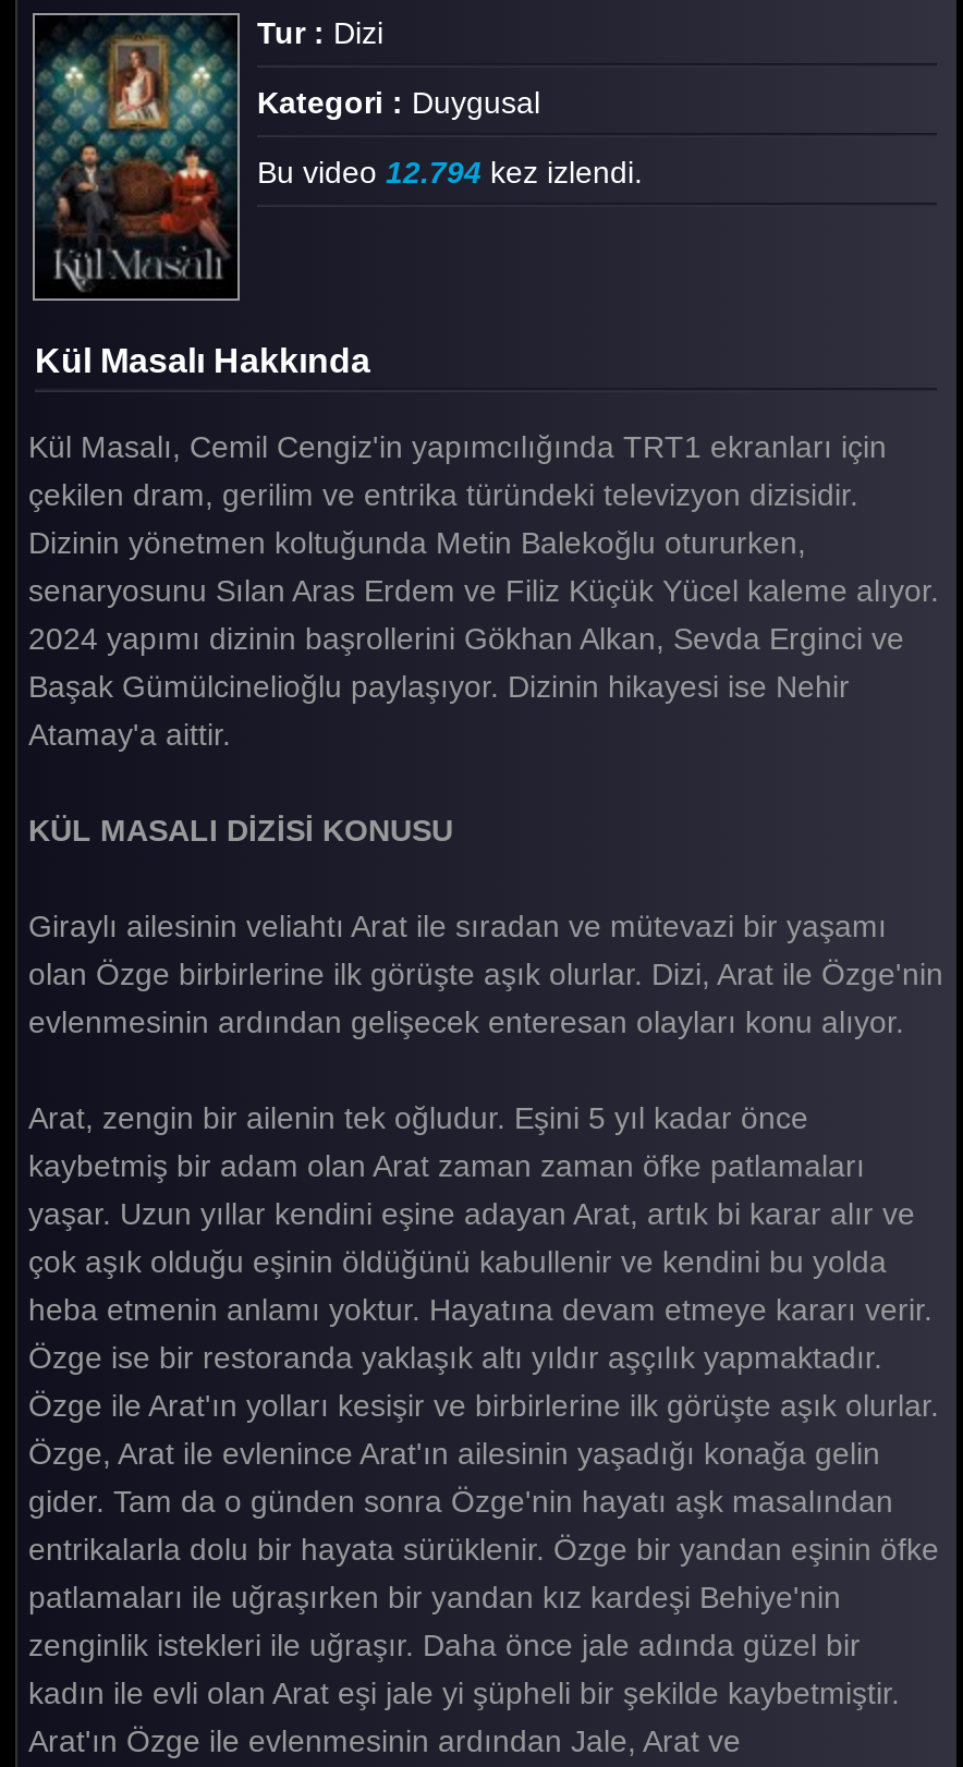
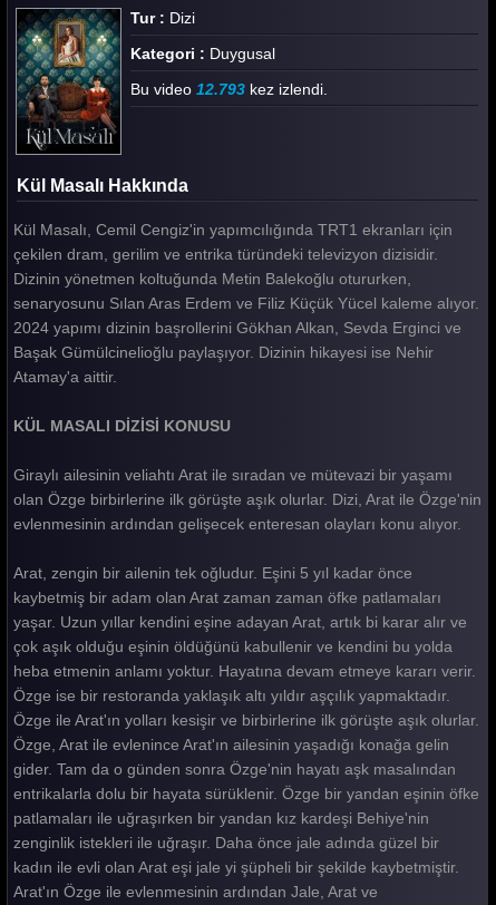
- Bu video 12.794 kez izlendi.
+ Bu video 12.793 kez izlendi.
